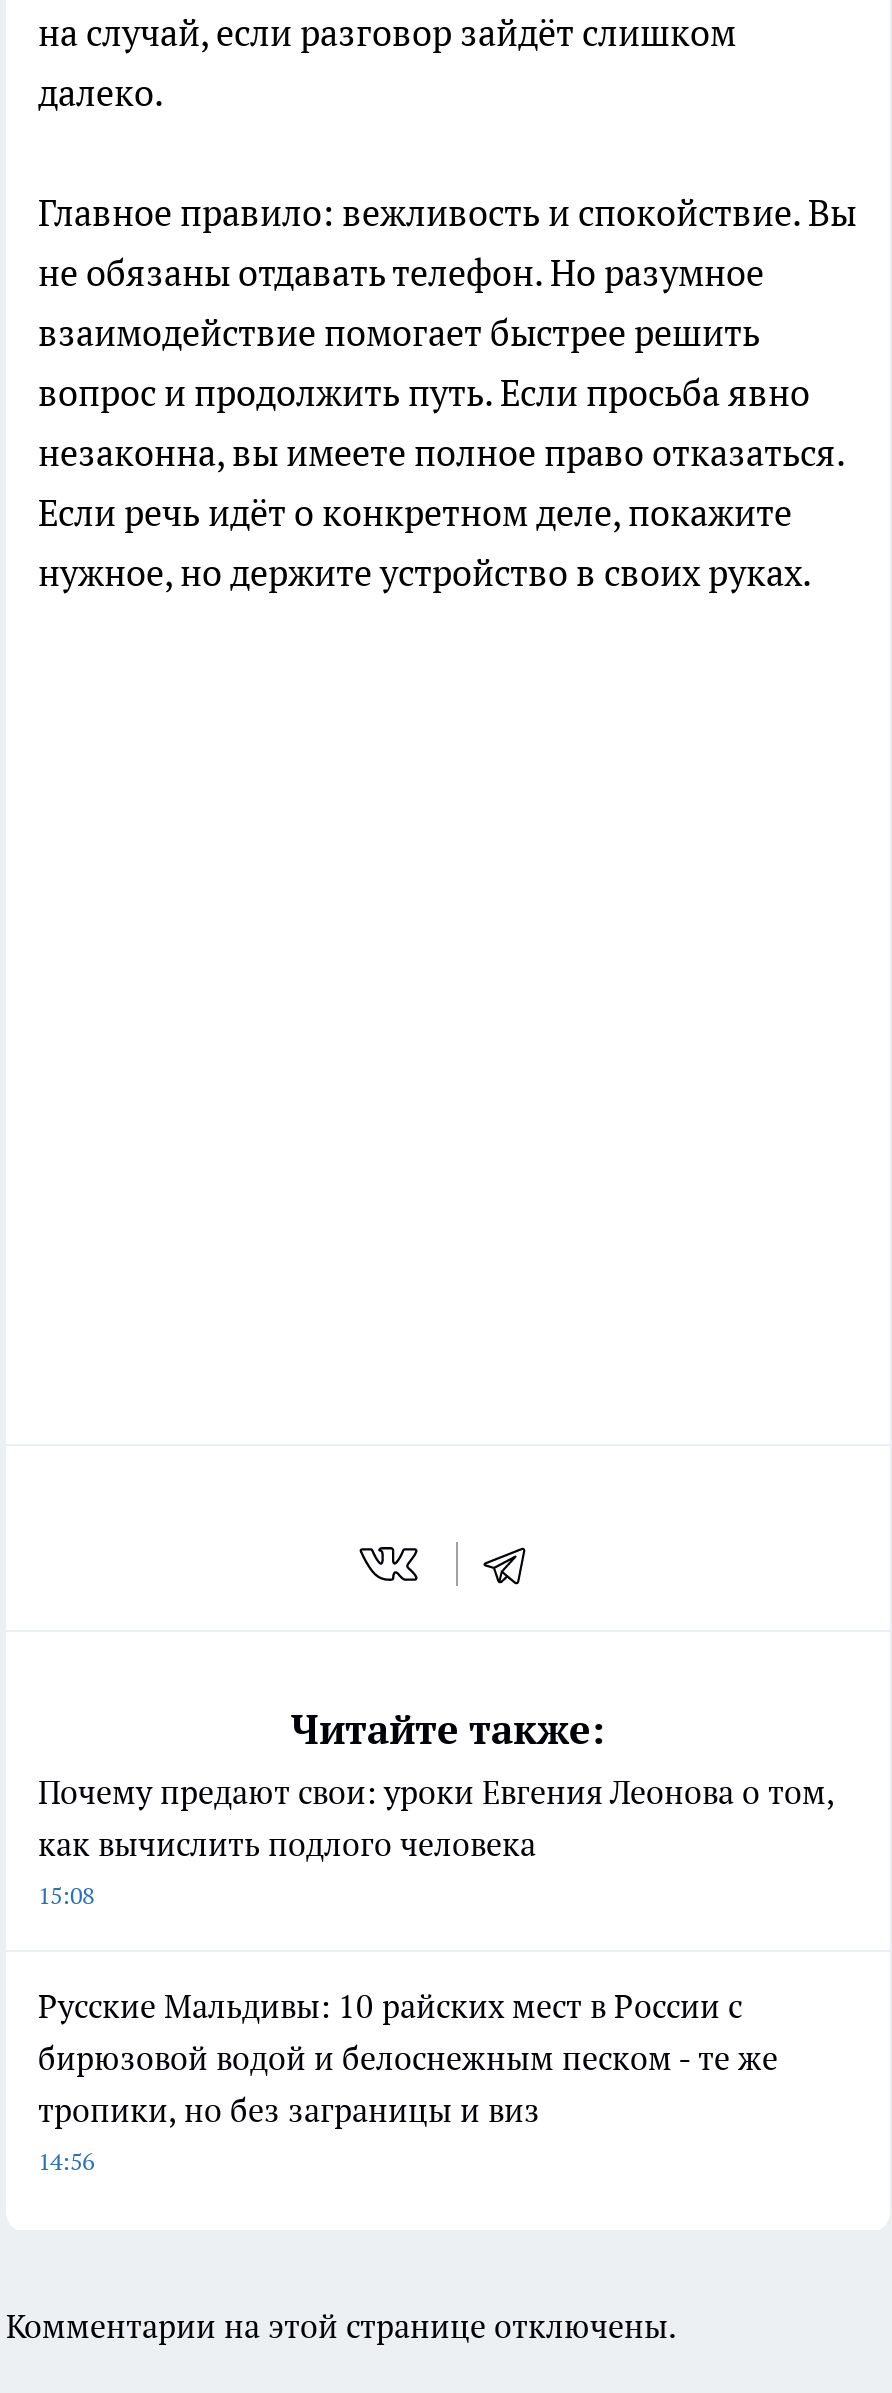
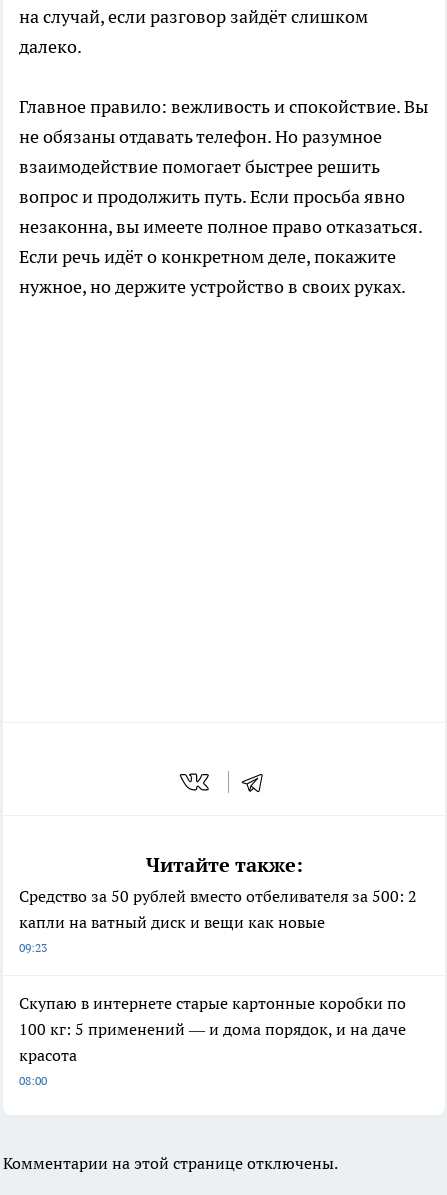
- Почему предают свои: уроки Евгения Леонова о том,
- как вычислить подлого человека
- 15:08
+ Средство за 50 рублей вместо отбеливателя за 500: 2
+ капли на ватный диск и вещи как новые
+ 09:23

- Русские Мальдивы: 10 райских мест в России с
- бирюзовой водой и белоснежным песком - те же
- тропики, но без заграницы и виз
- 14:56
+ Скупаю в интернете старые картонные коробки по
+ 100 кг: 5 применений — и дома порядок, и на даче
+ красота
+ 08:00
